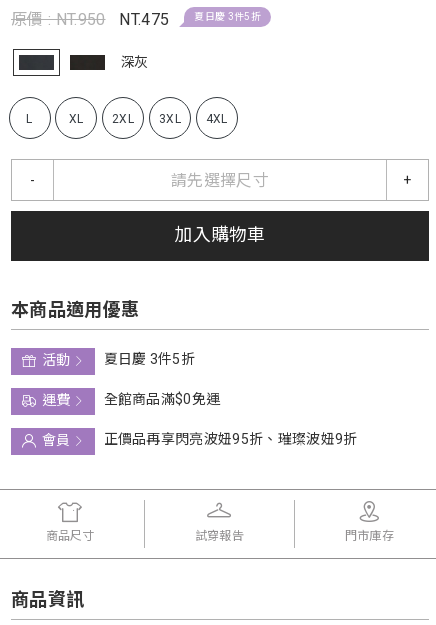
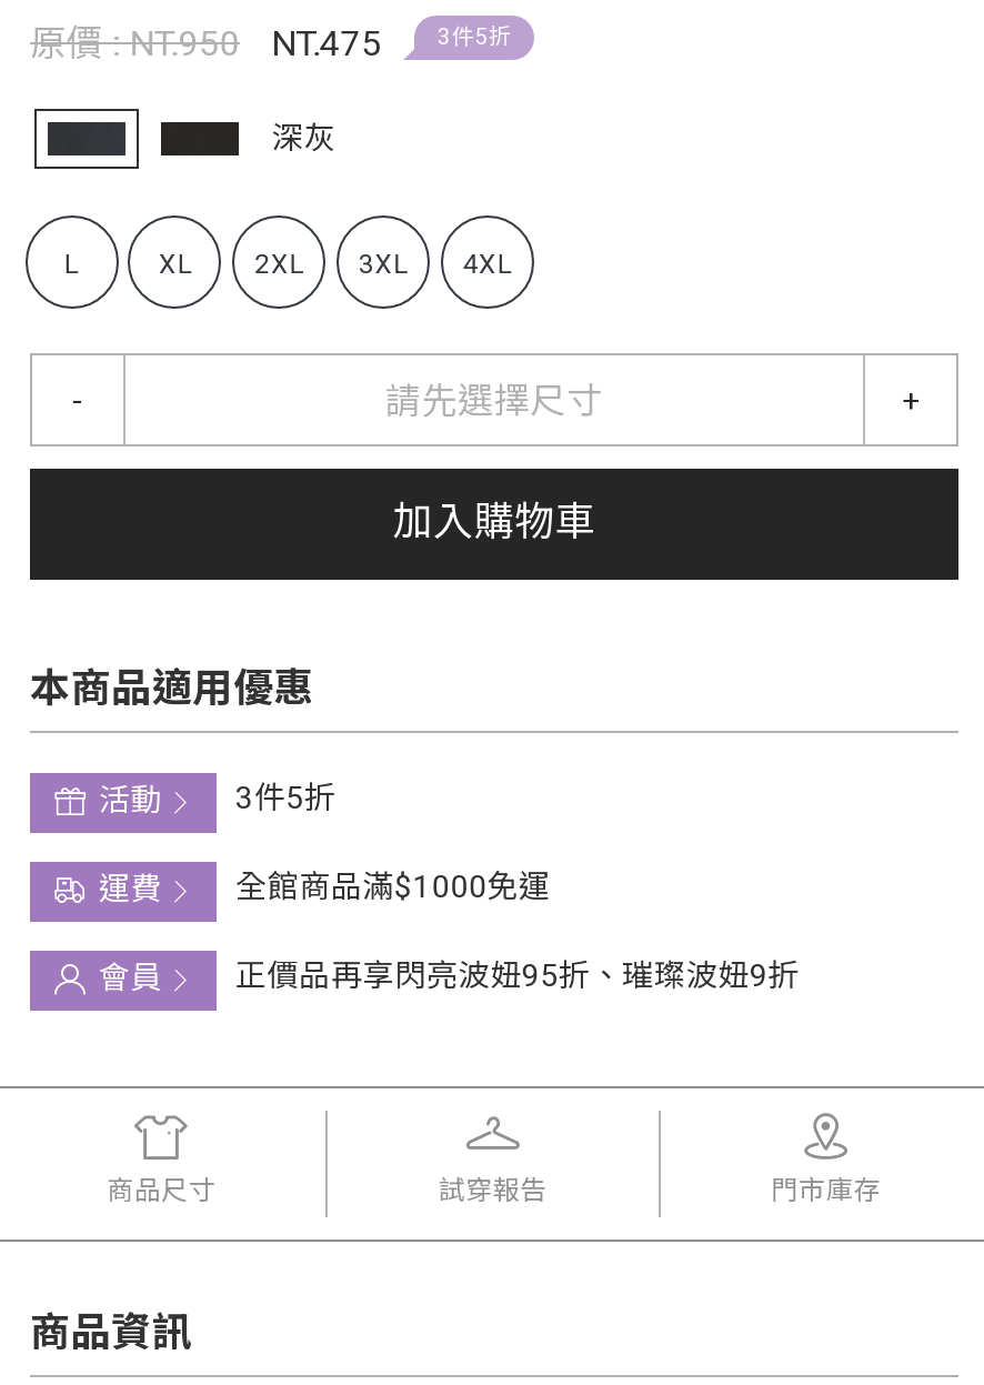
- 夏日慶 3件5折
+ 3件5折

- 活動 夏日慶 3件5折
+ 活動 3件5折

- 全館商品滿$0免運
+ 全館商品滿$1000免運
